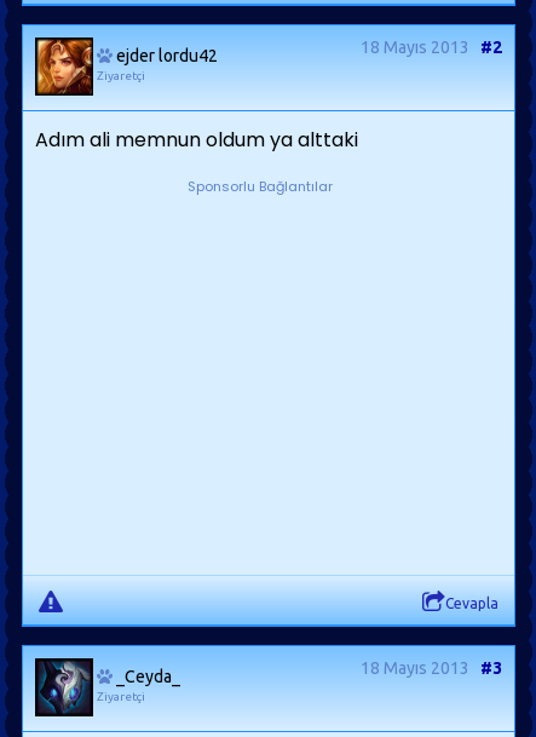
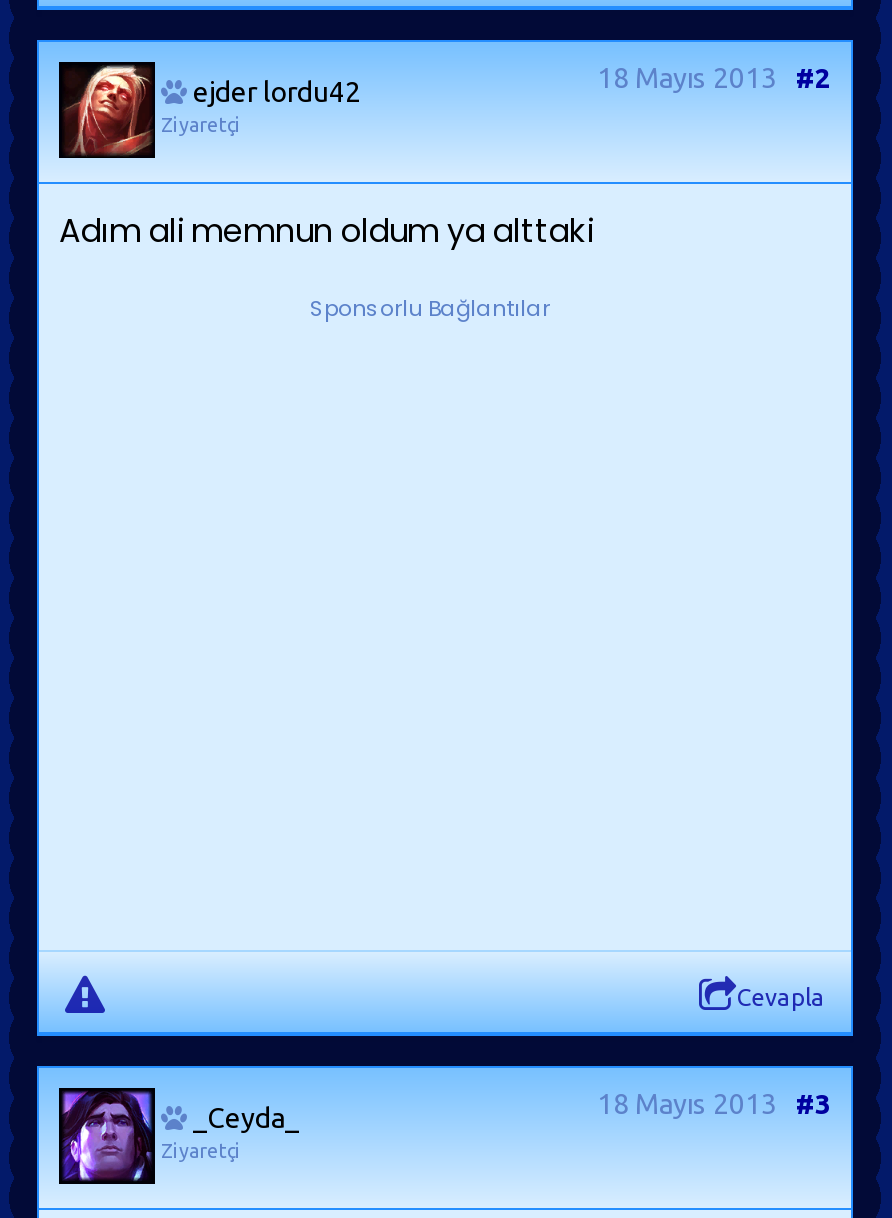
- [image]
+ [image]

- [image]
+ [image]
